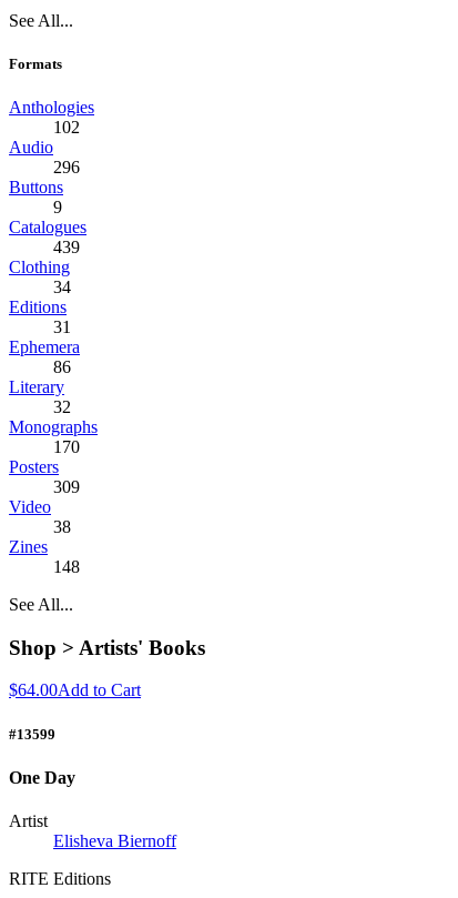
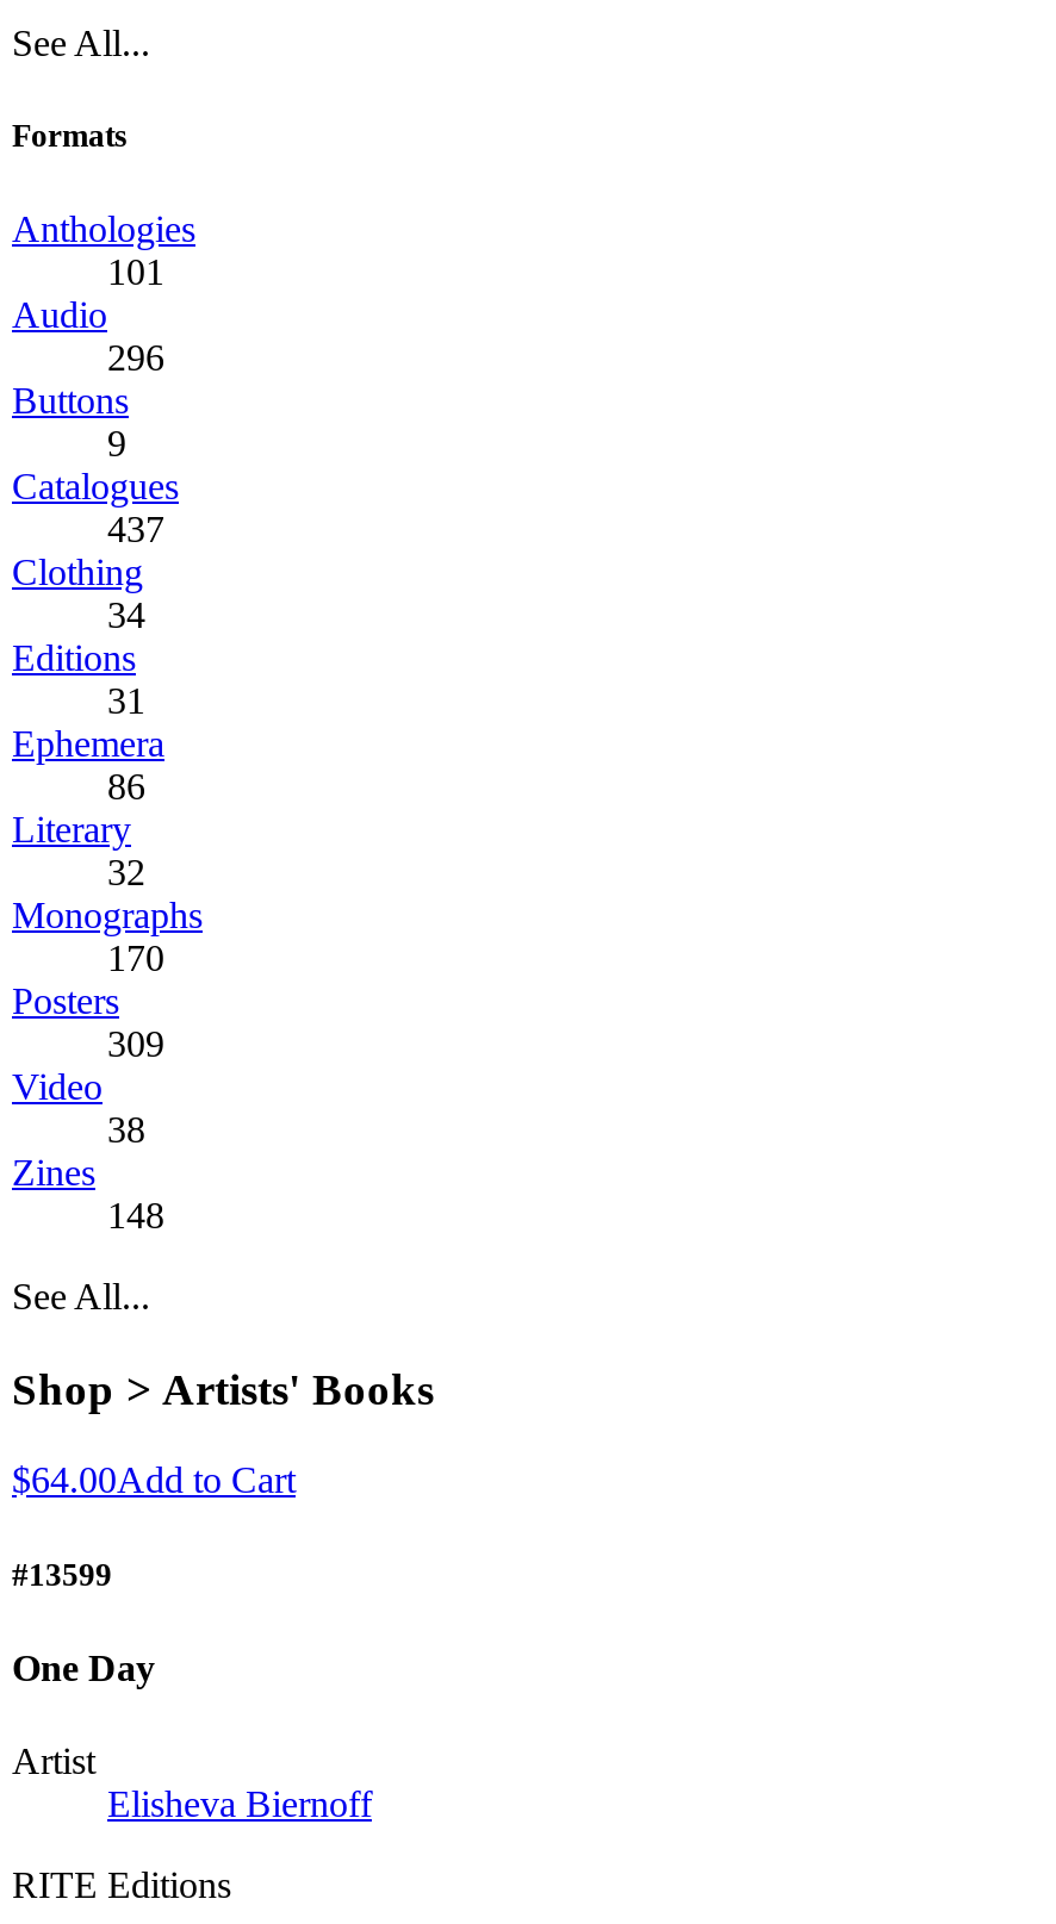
- 102
+ 101

- 439
+ 437
